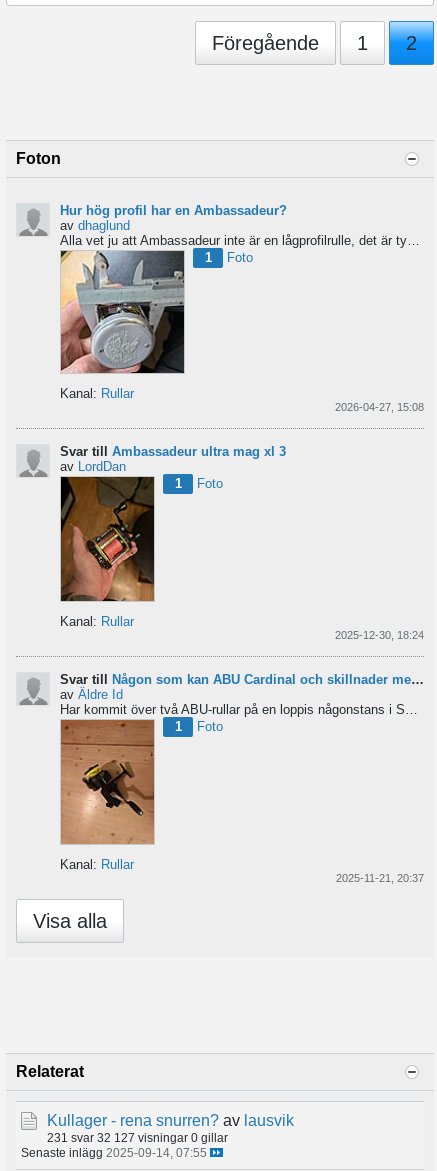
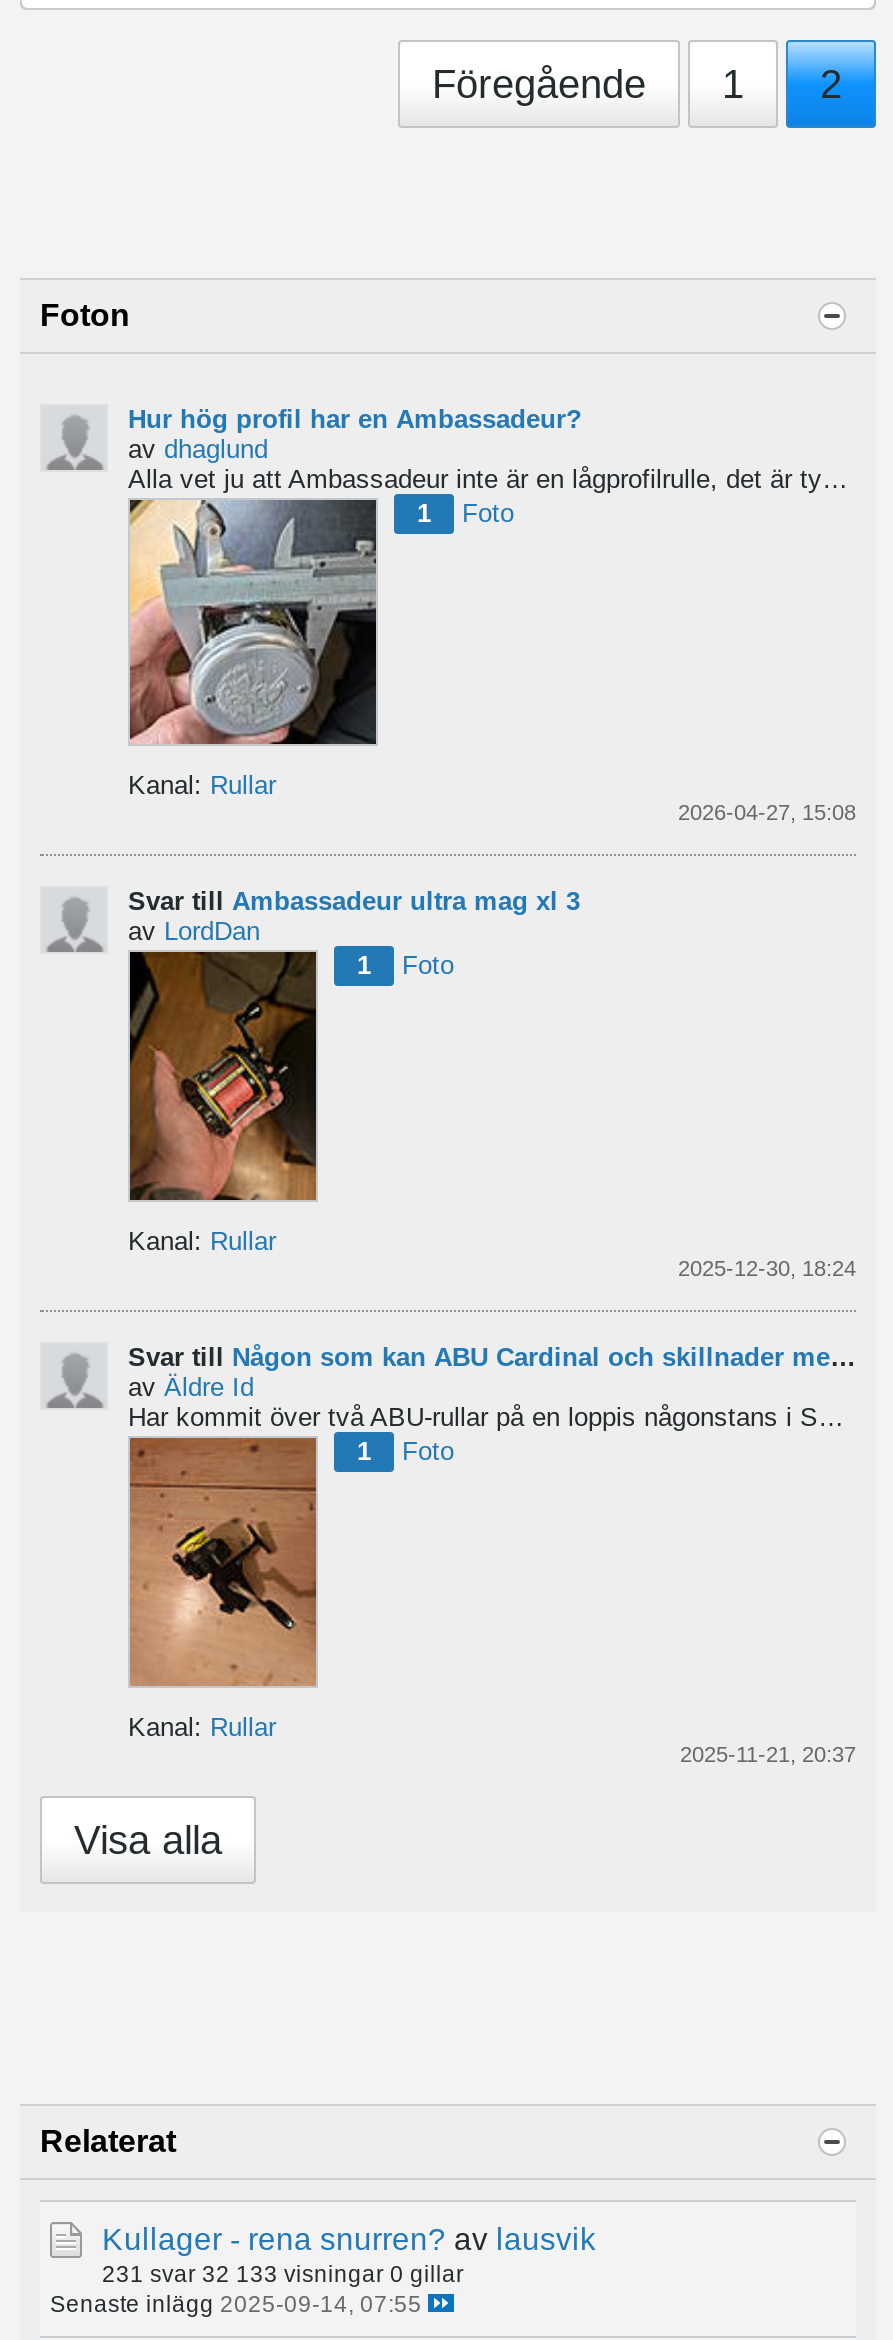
- 231 svar 32 127 visningar 0 gillar
+ 231 svar 32 133 visningar 0 gillar
